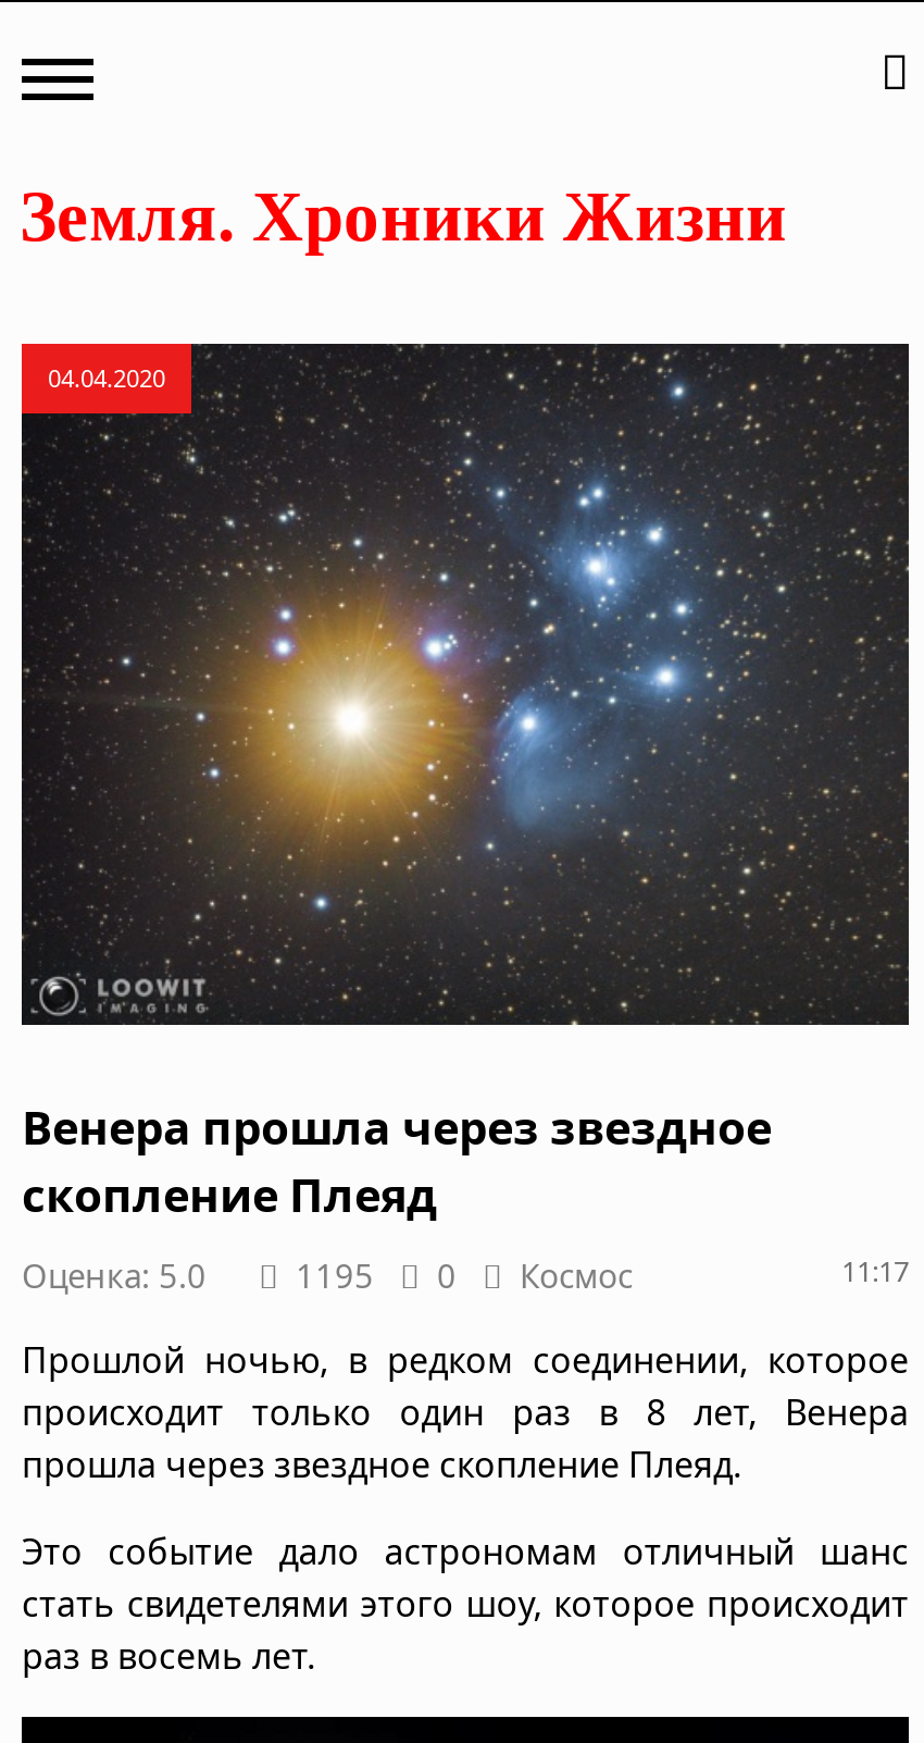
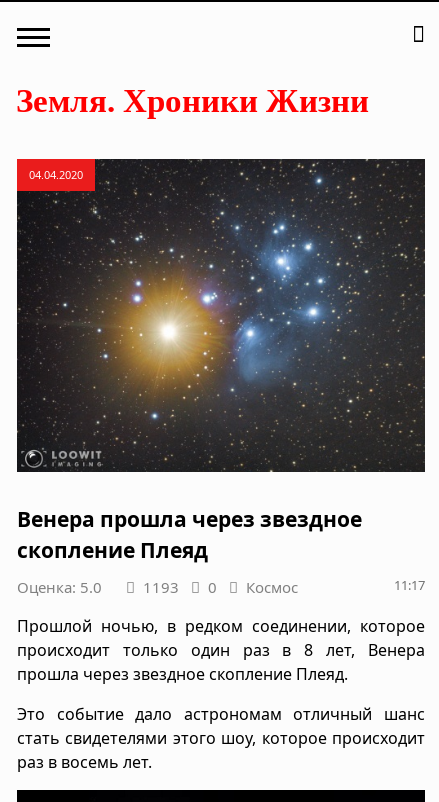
- Оценка: 5.0 1195 0 Космос
+ Оценка: 5.0 1193 0 Космос
